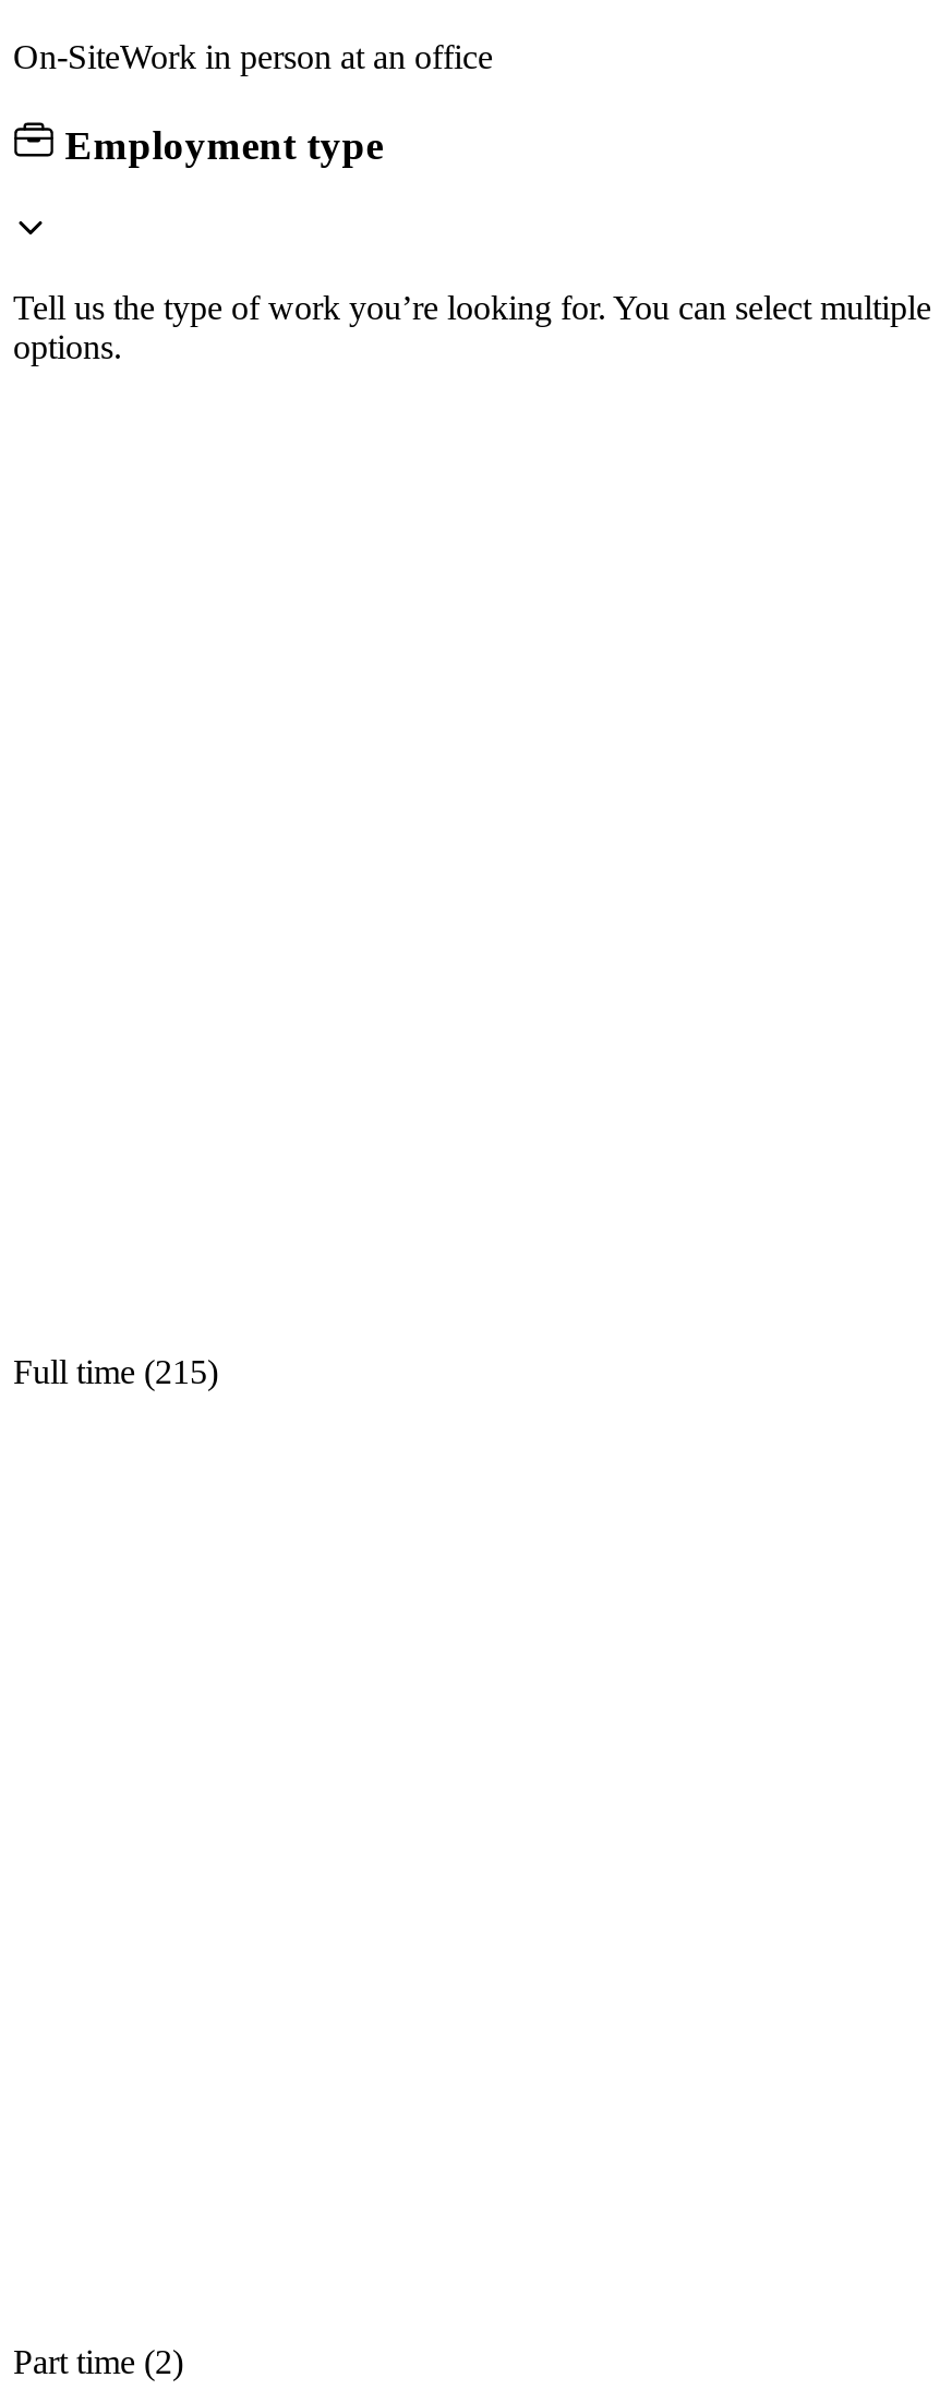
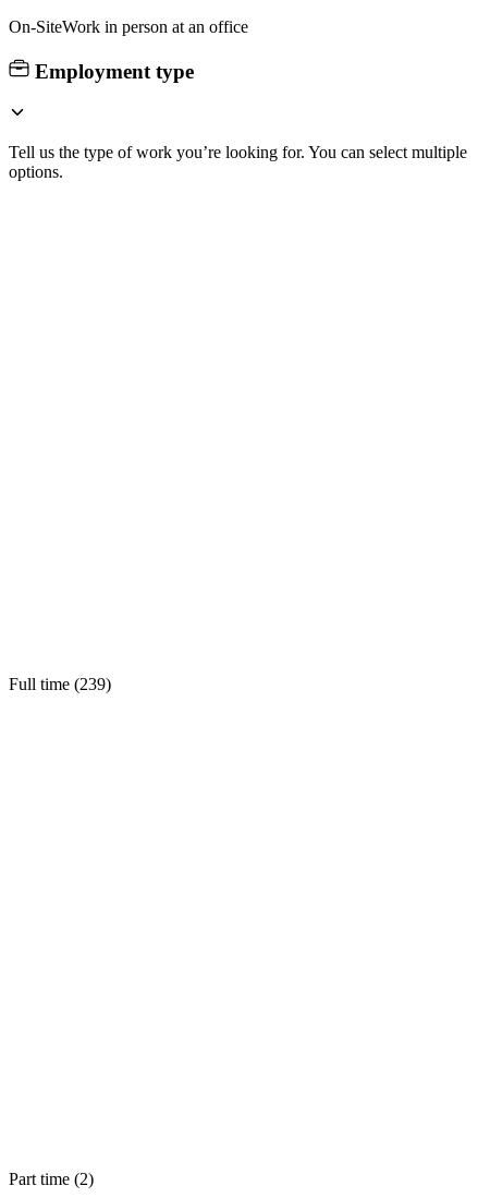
- Full time (215)
+ Full time (239)
